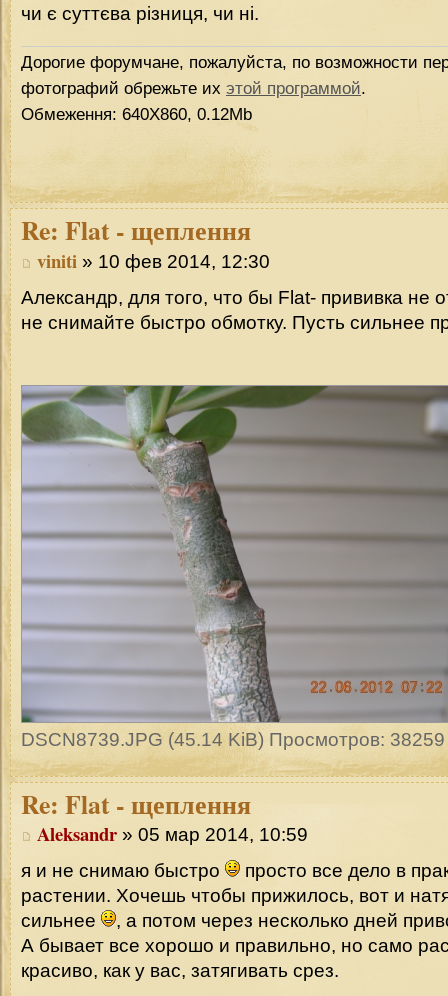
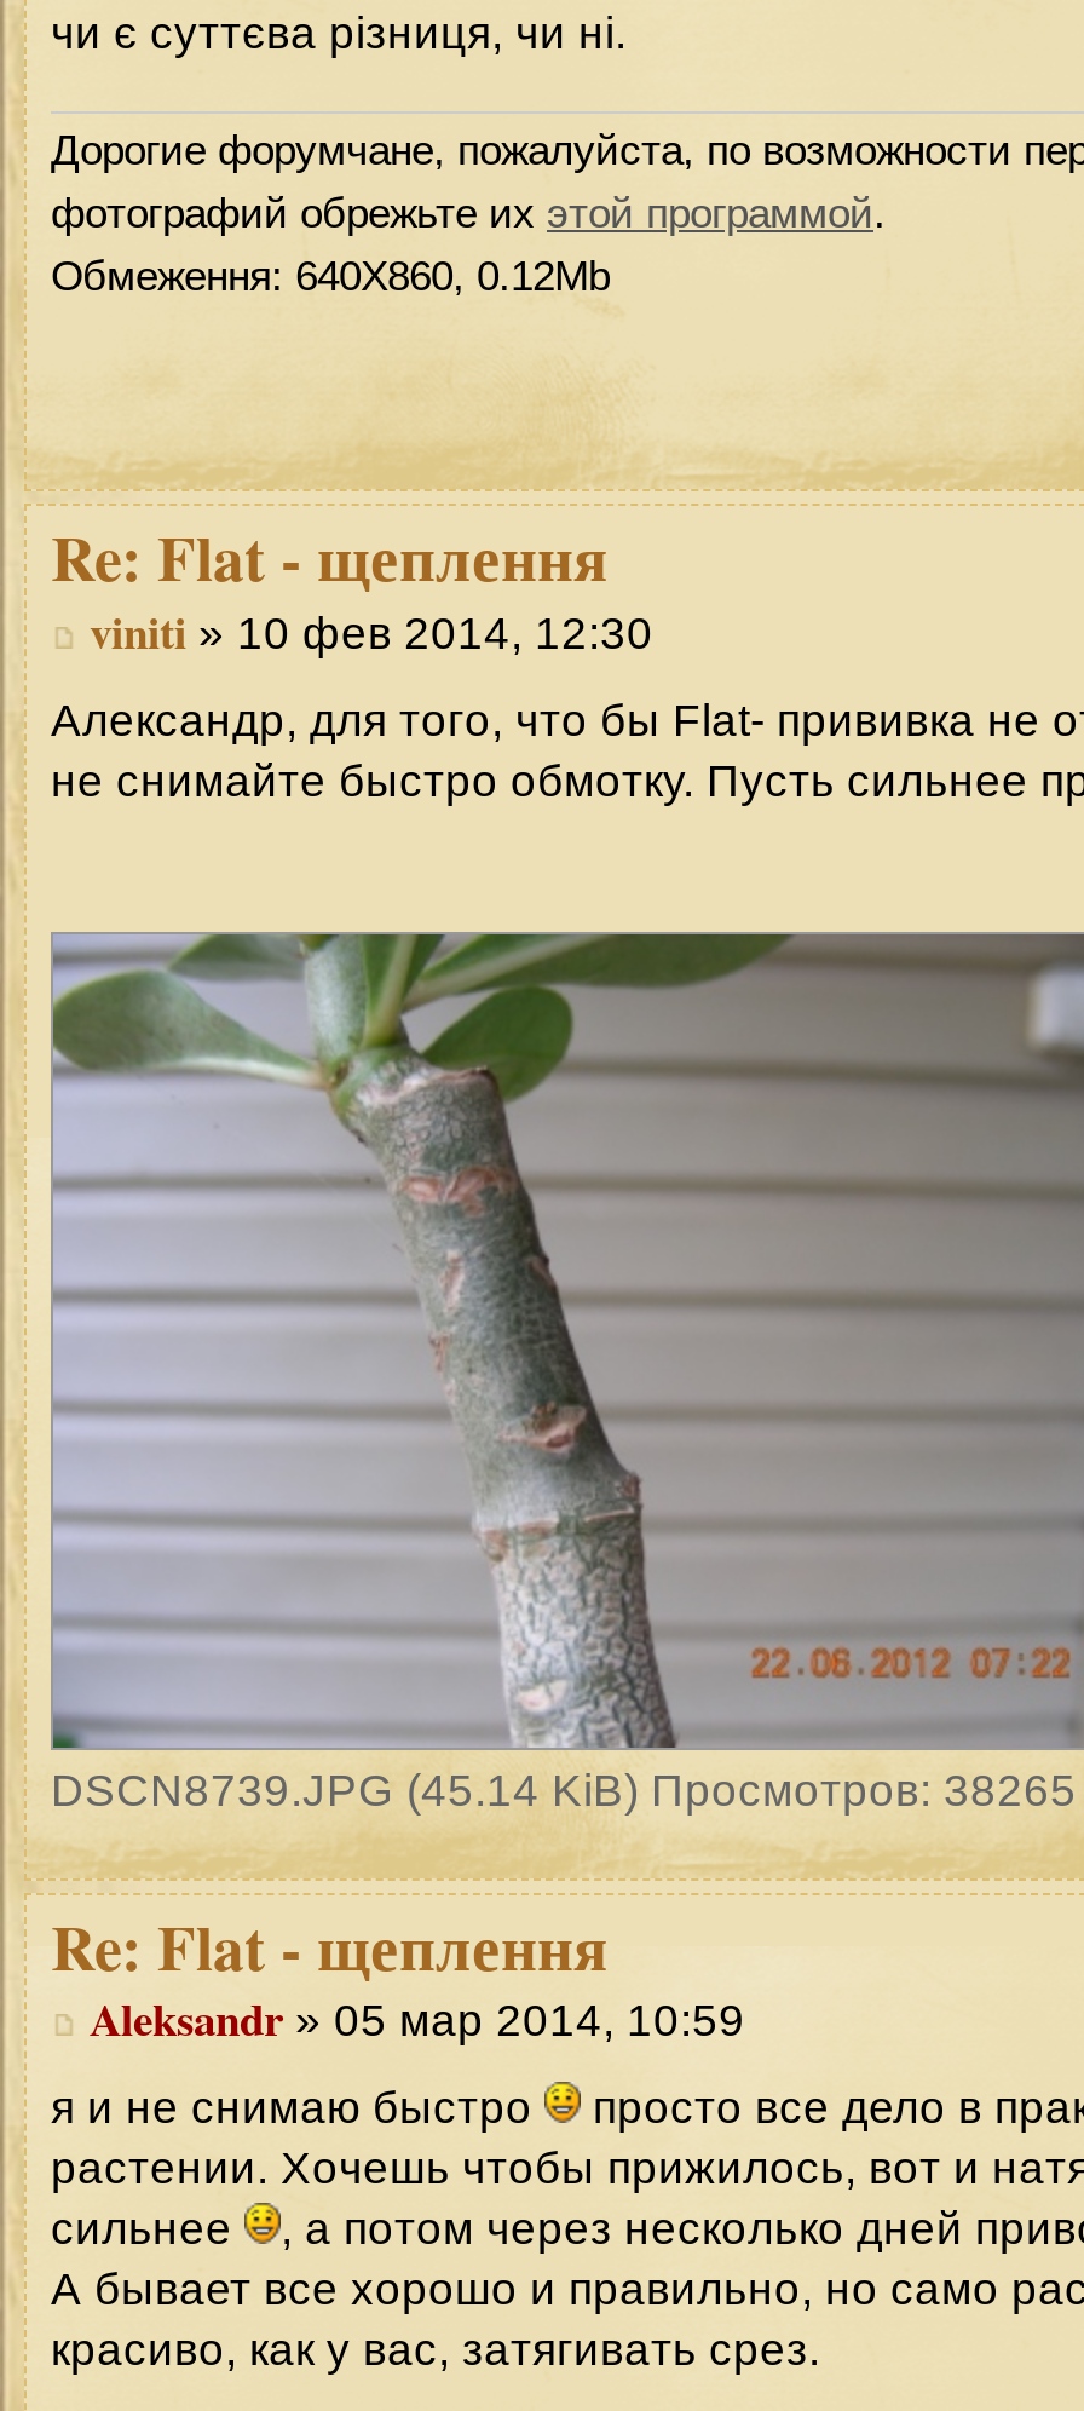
- DSCN8739.JPG (45.14 KiB) Просмотров: 38259
+ DSCN8739.JPG (45.14 KiB) Просмотров: 38265
